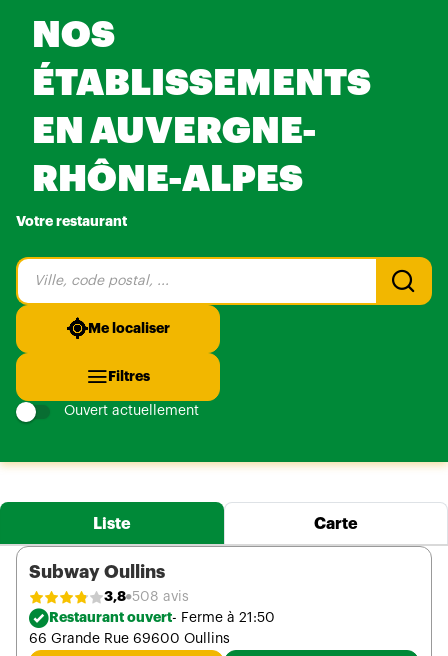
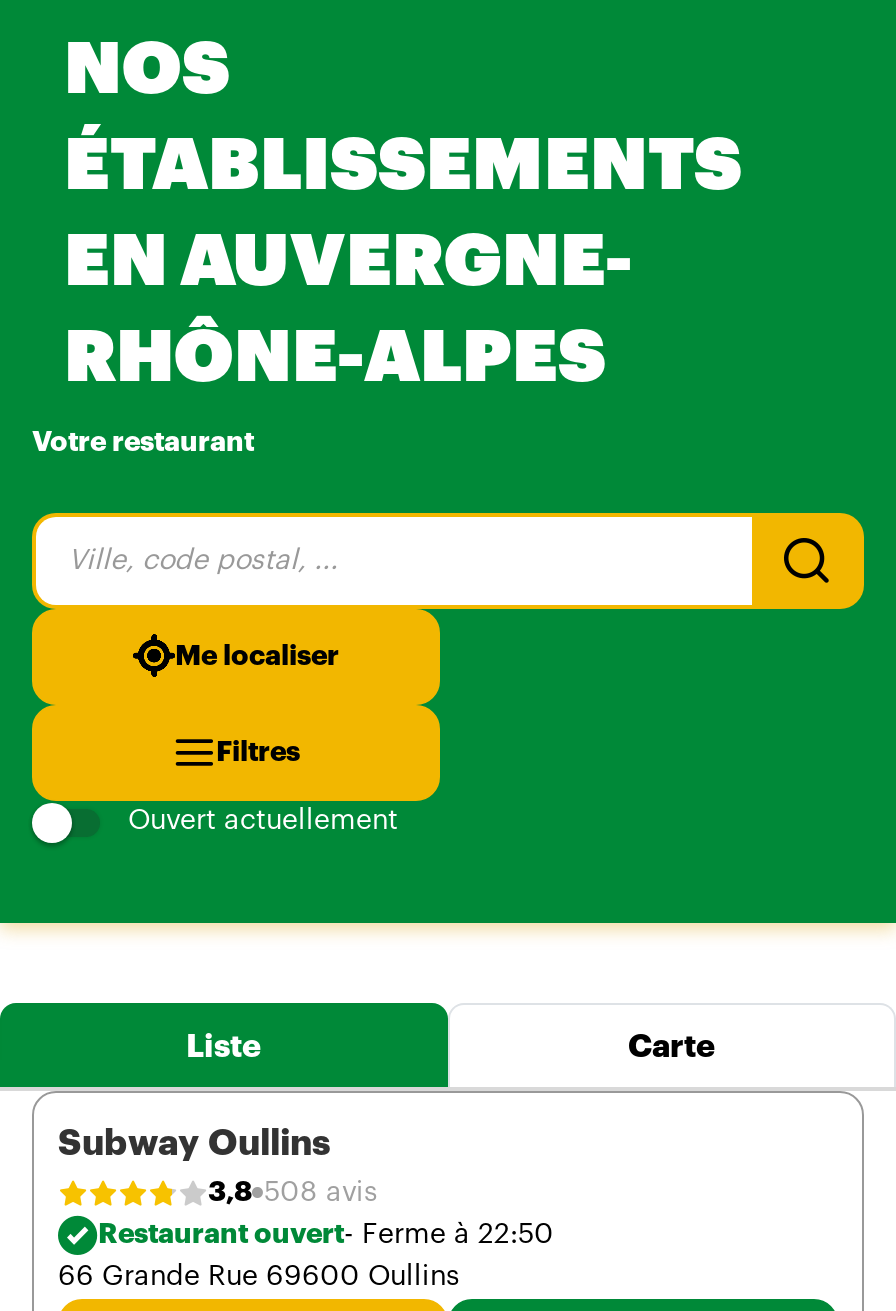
- Restaurant ouvert- Ferme à 21:50
+ Restaurant ouvert- Ferme à 22:50
